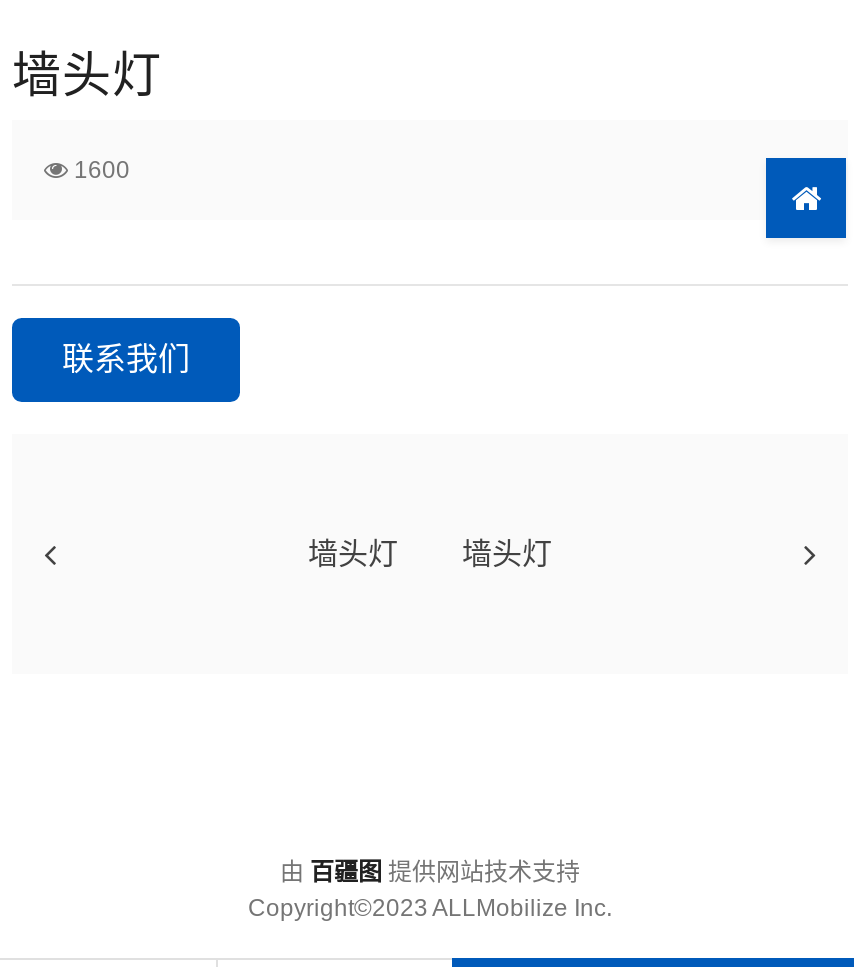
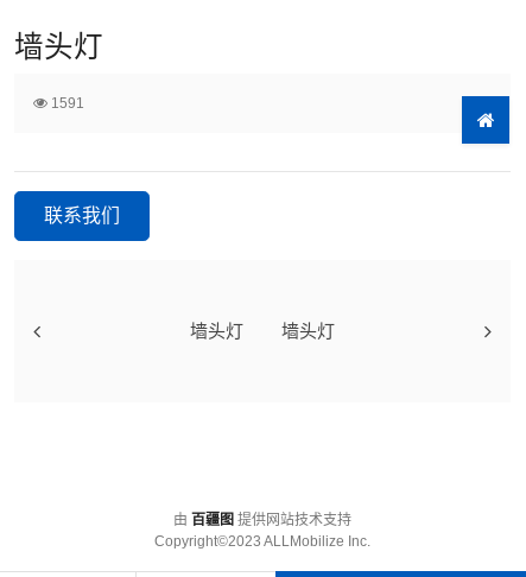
- 1600
+ 1591
